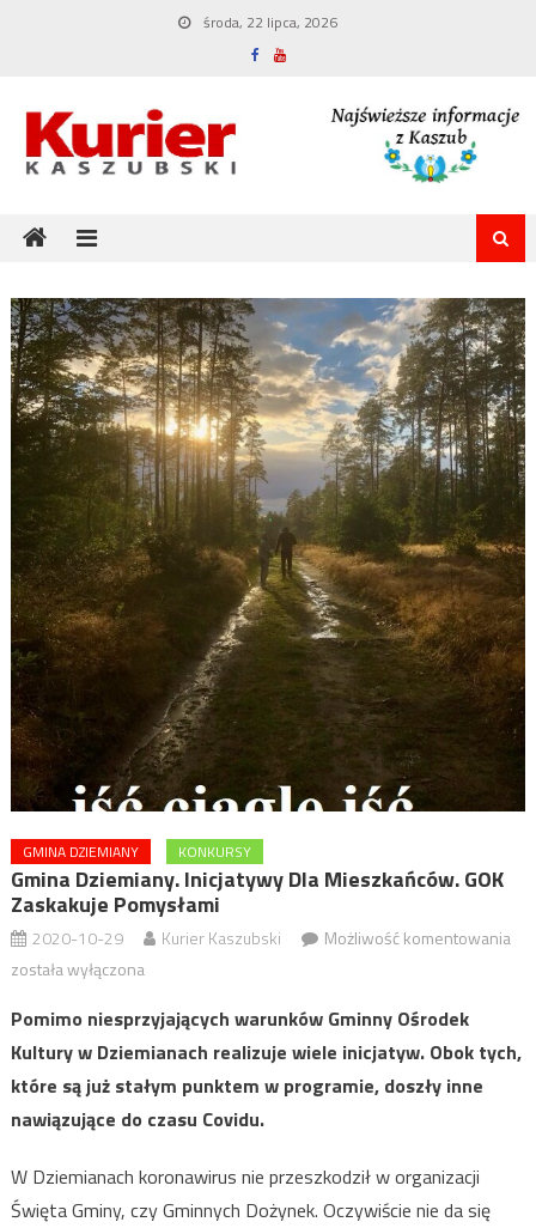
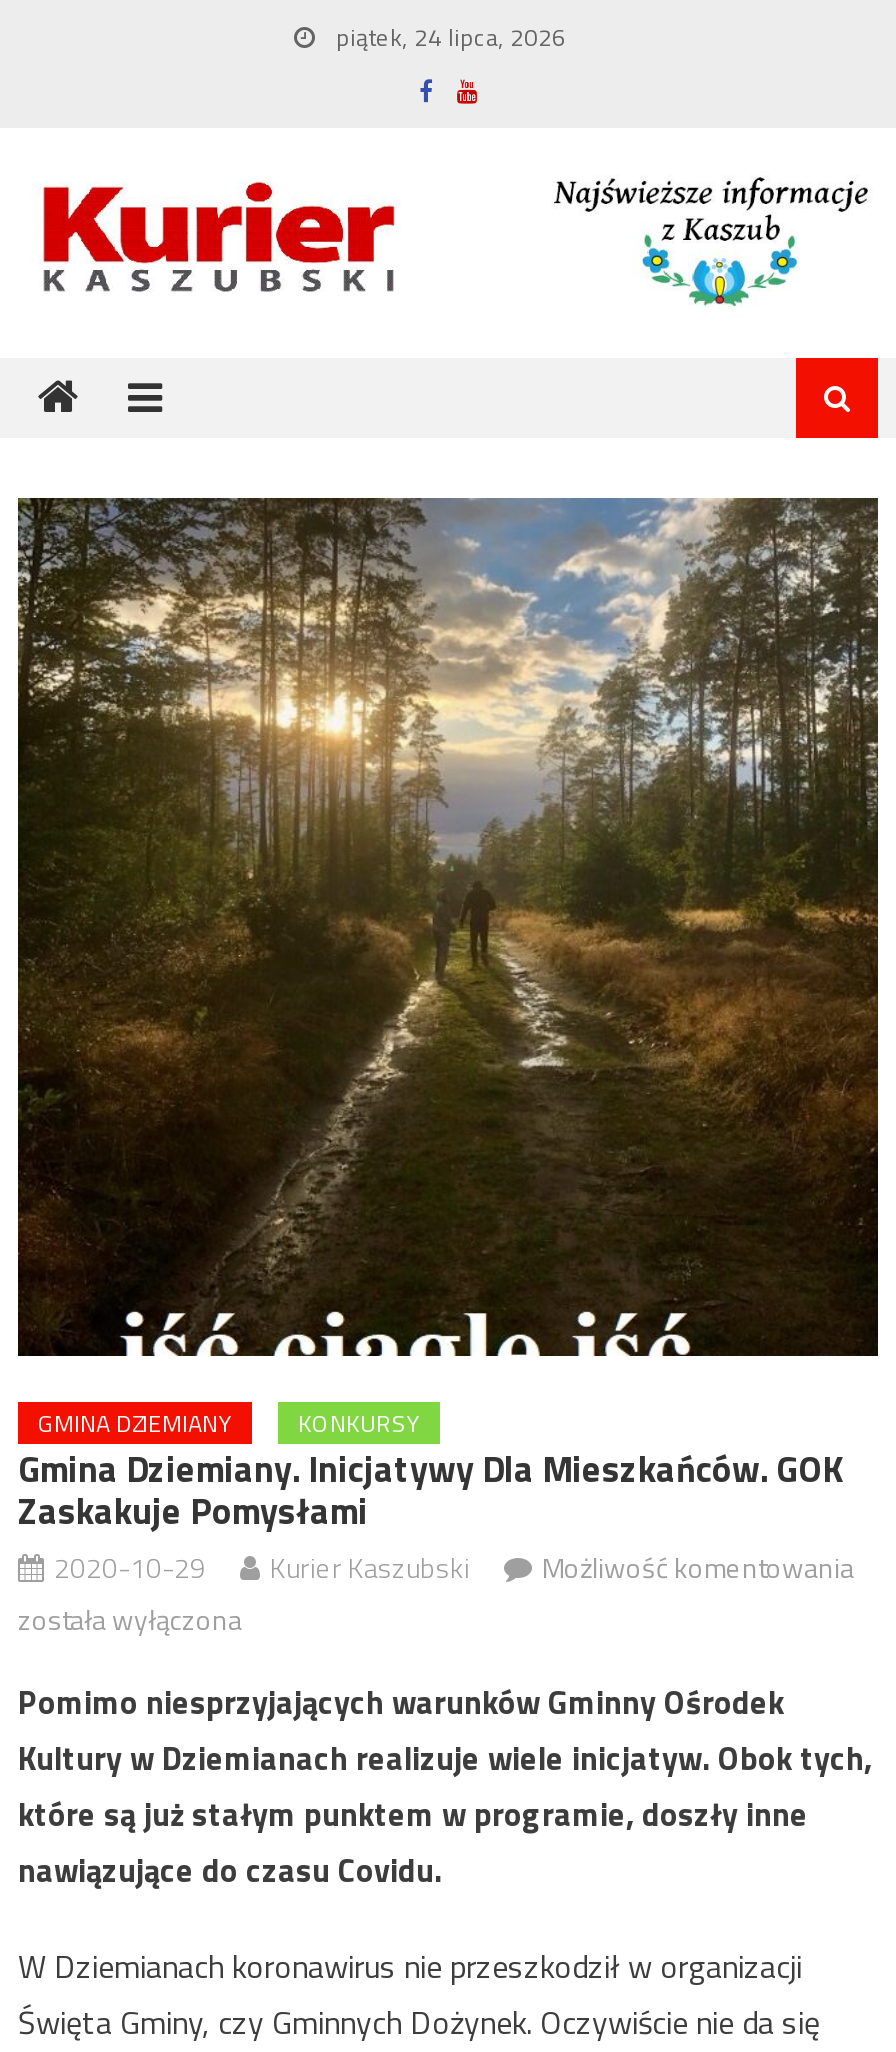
- środa, 22 lipca, 2026
+ piątek, 24 lipca, 2026
